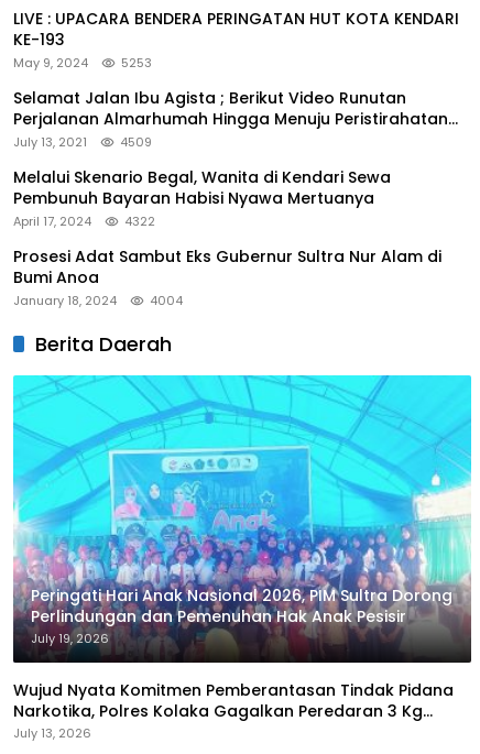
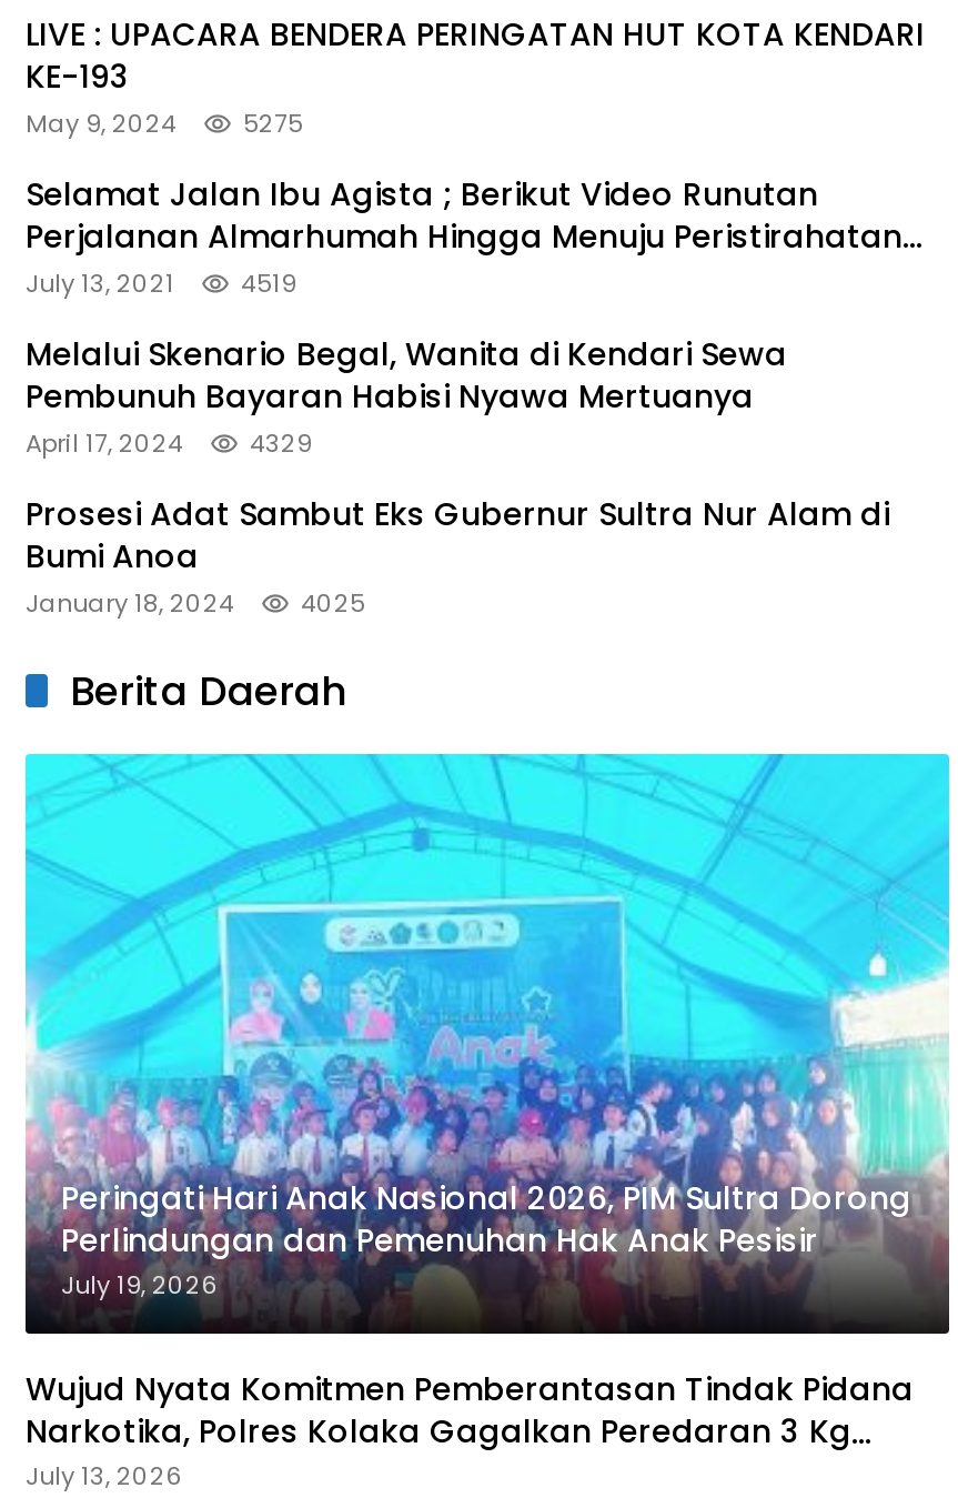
- May 9, 2024 5253
+ May 9, 2024 5275

- 4509
+ 4519

- April 17, 2024 4322
+ April 17, 2024 4329

- January 18, 2024 4004
+ January 18, 2024 4025
